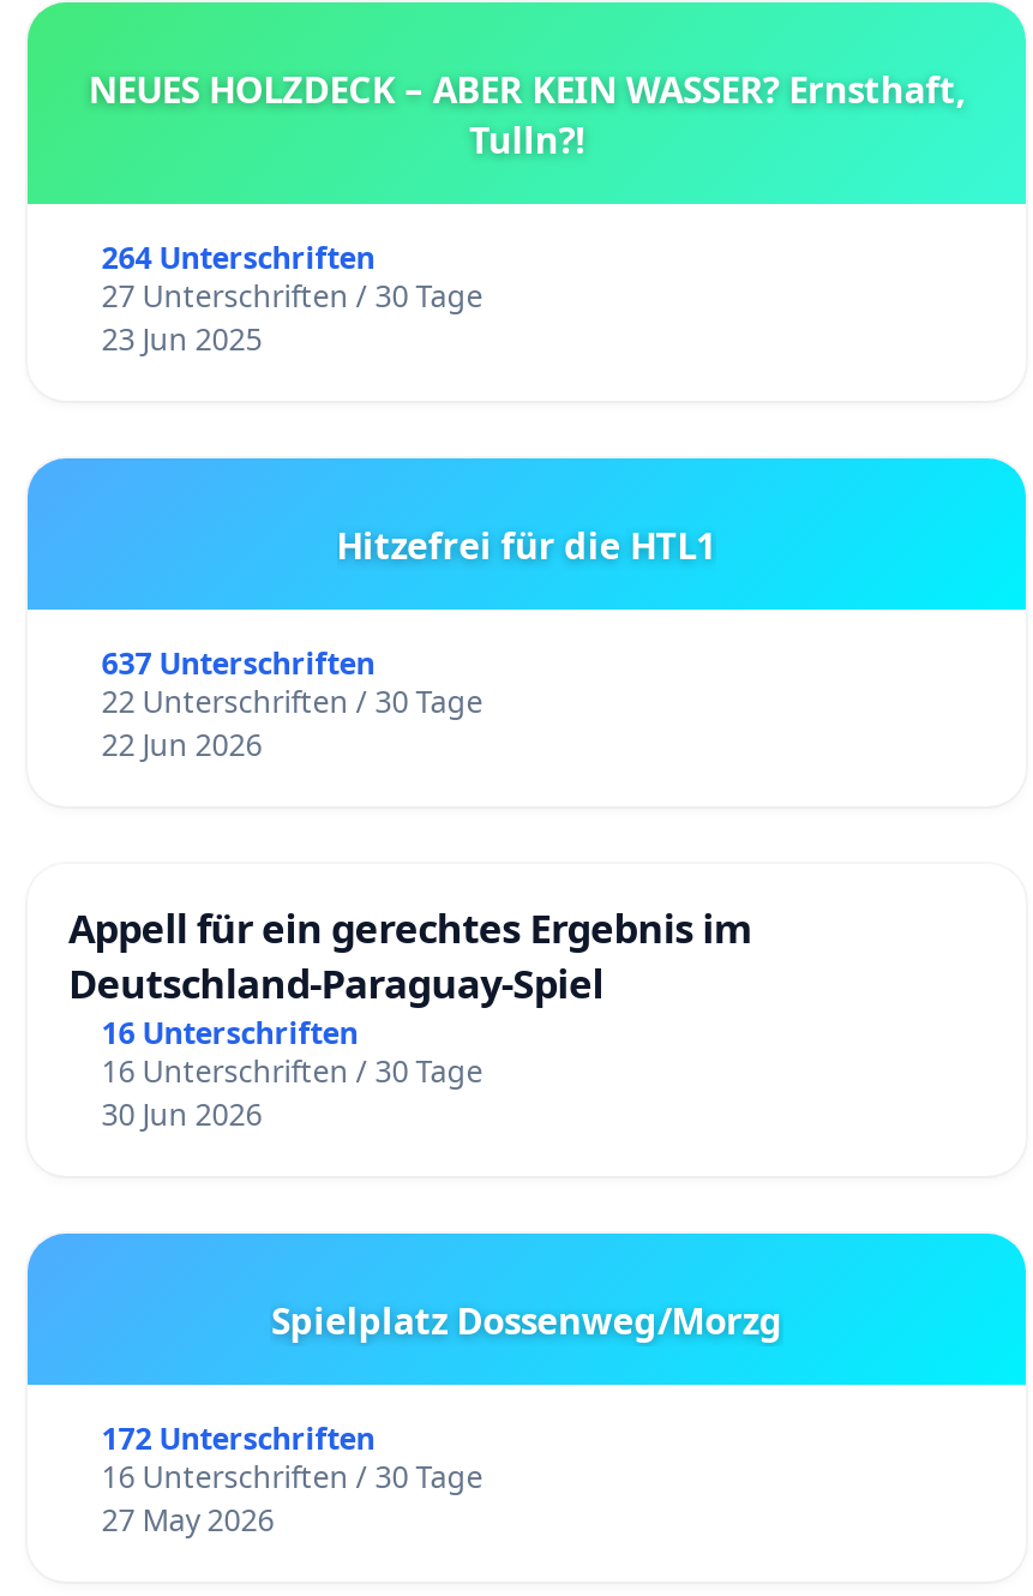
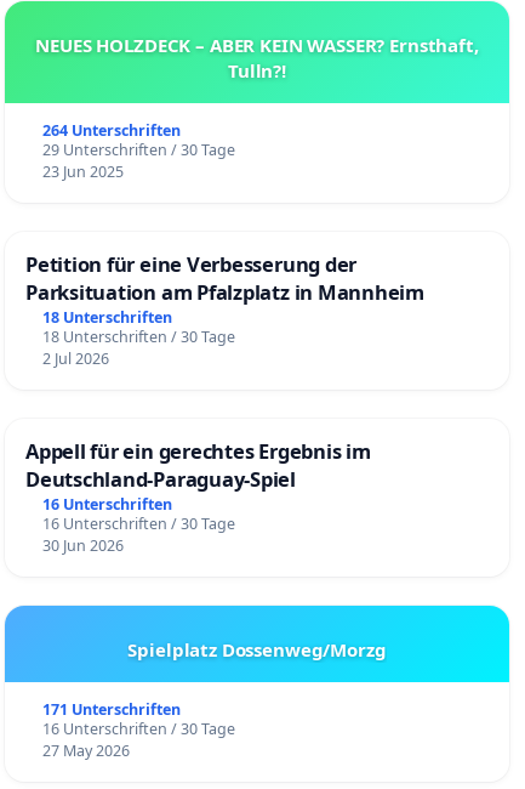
- 27 Unterschriften / 30 Tage
+ 29 Unterschriften / 30 Tage

- Hitzefrei für die HTL1
- 637 Unterschriften
- 22 Unterschriften / 30 Tage
- 22 Jun 2026
+ Petition für eine Verbesserung der
+ Parksituation am Pfalzplatz in Mannheim
+ 18 Unterschriften
+ 18 Unterschriften / 30 Tage
+ 2 Jul 2026

- 172 Unterschriften
+ 171 Unterschriften
